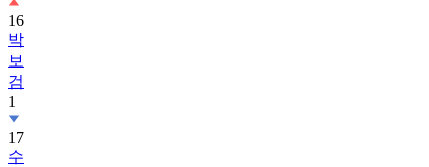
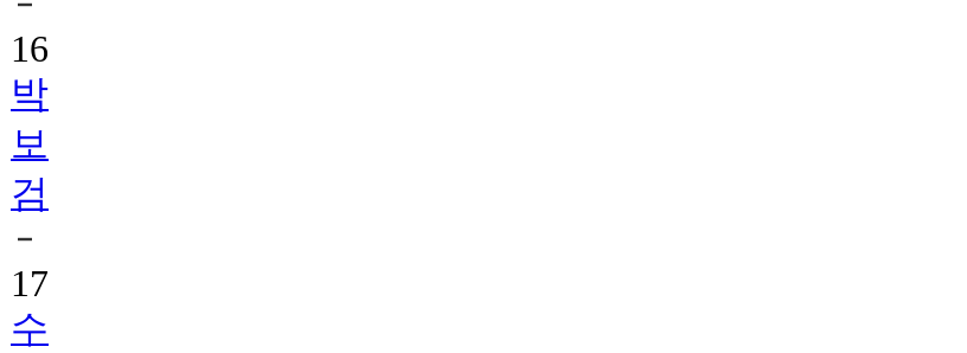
- 1
